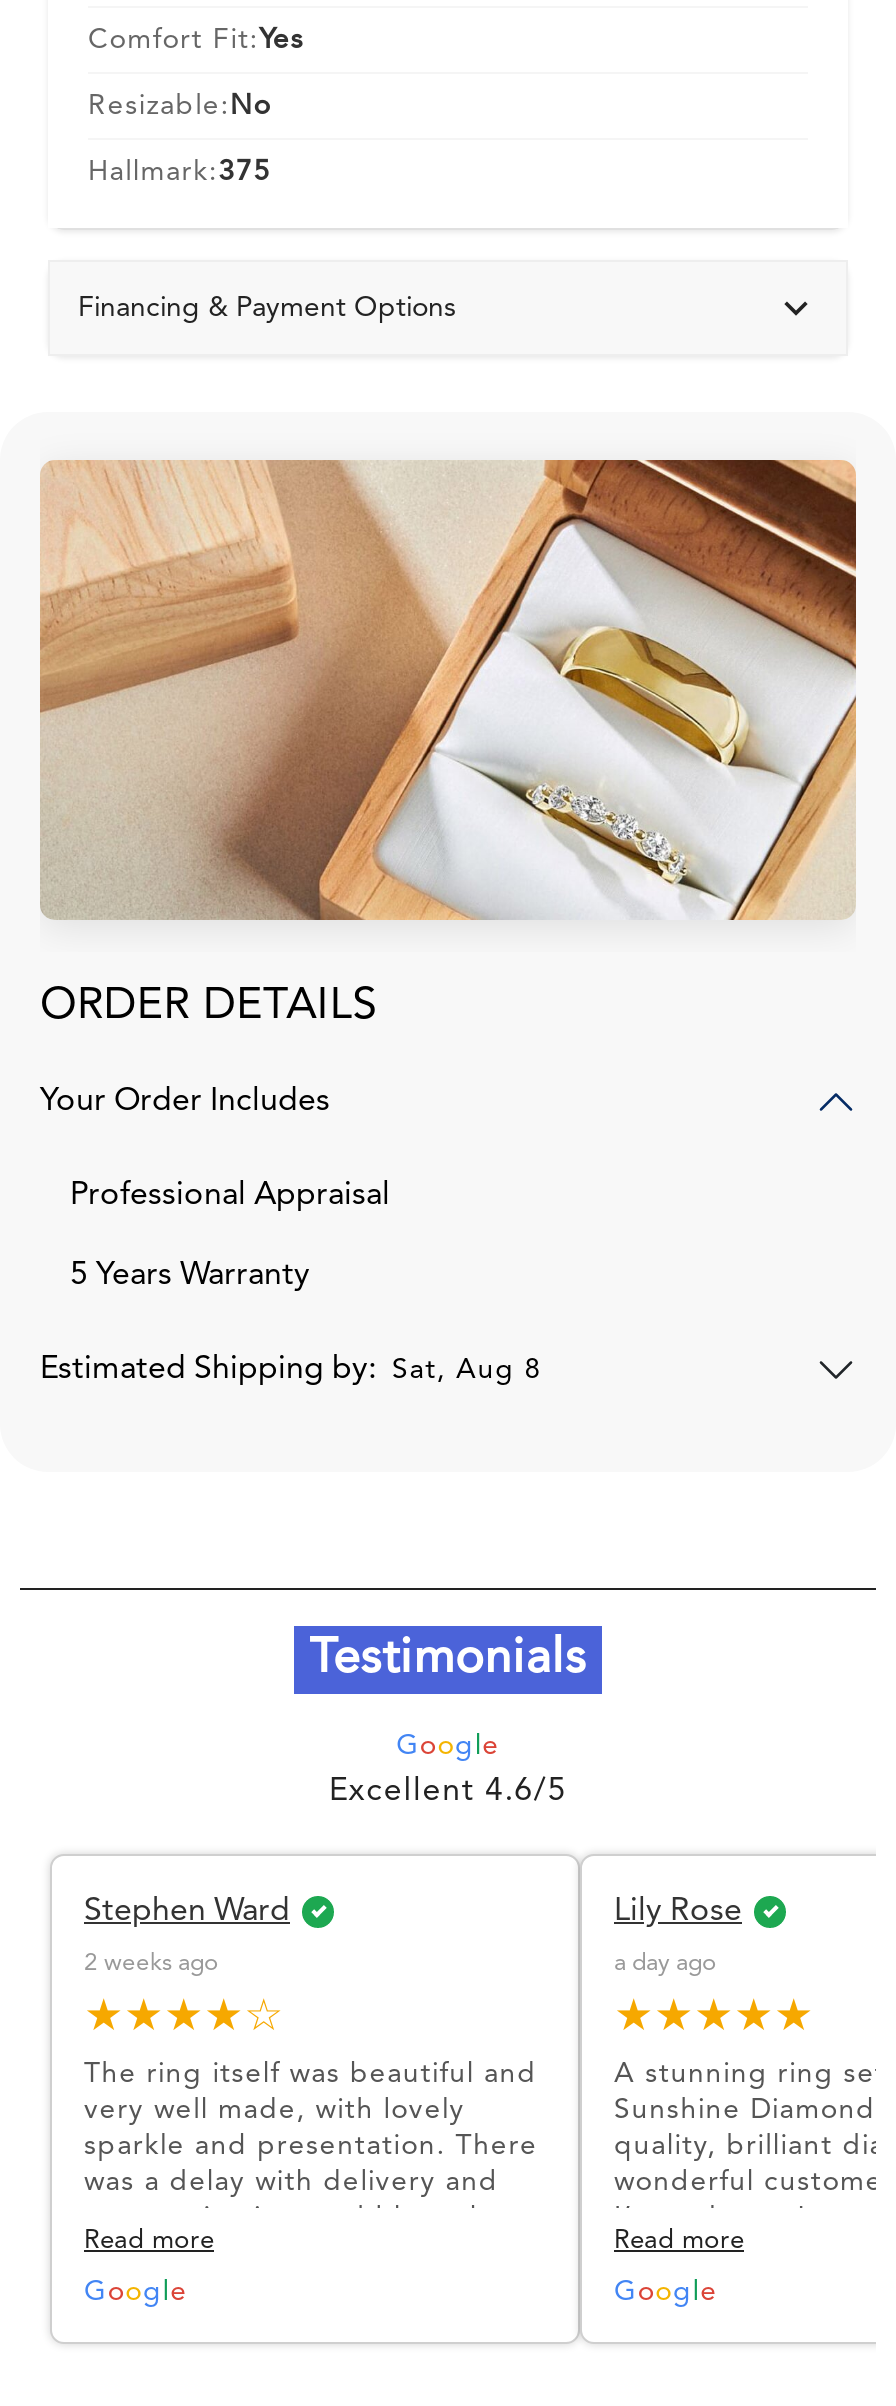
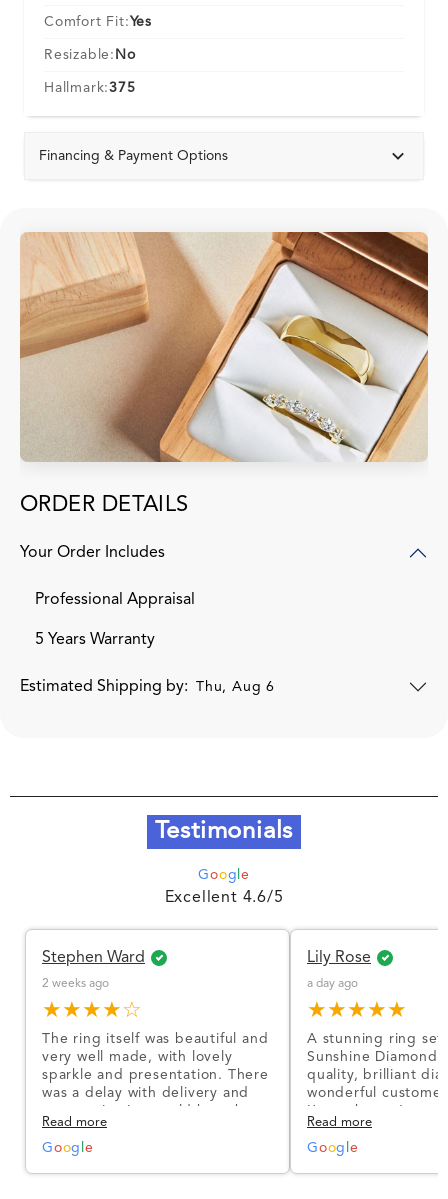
- Estimated Shipping by: Sat, Aug 8
+ Estimated Shipping by: Thu, Aug 6
